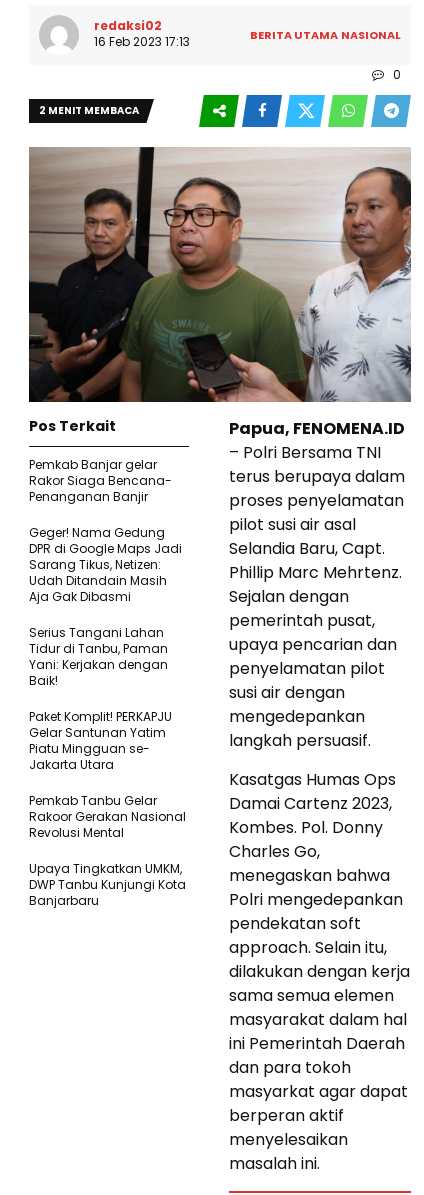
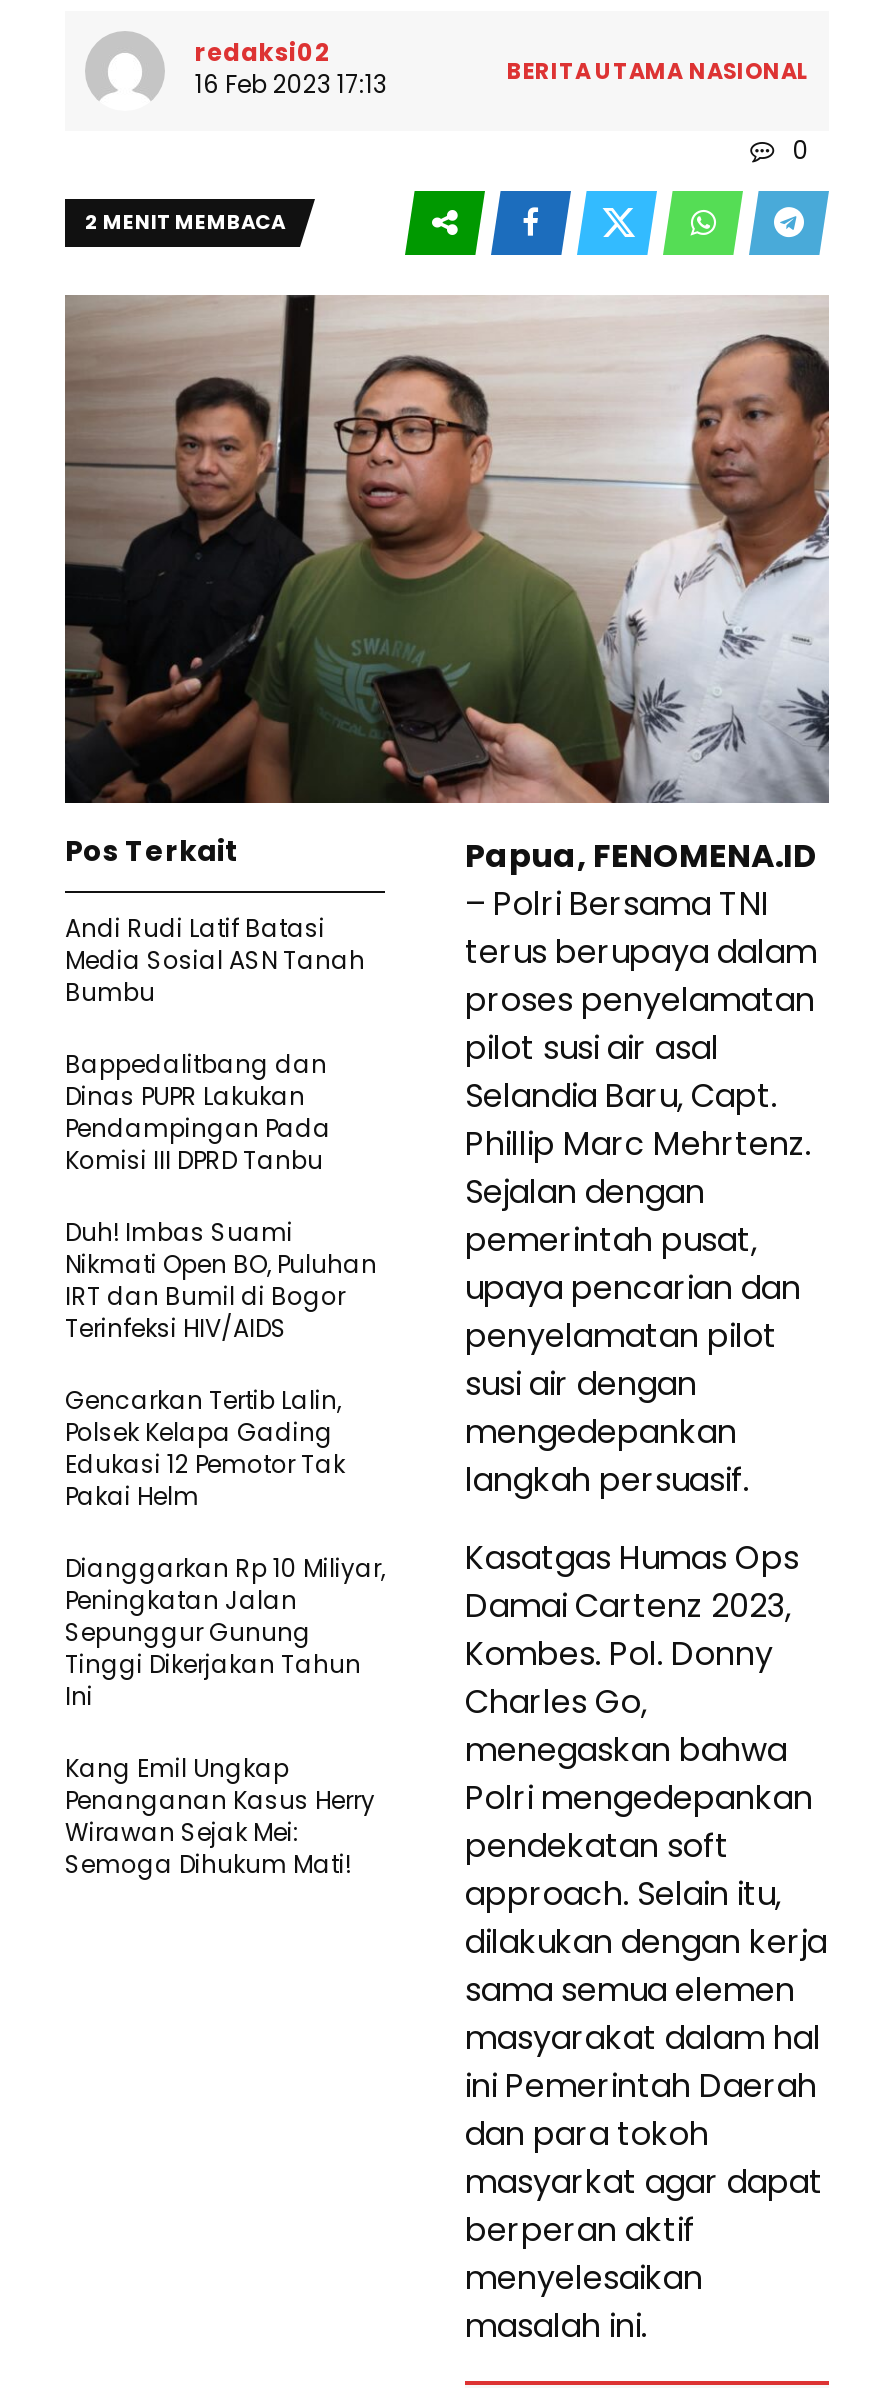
- Pemkab Banjar gelar
- Rakor Siaga Bencana-
- Penanganan Banjir
+ Andi Rudi Latif Batasi
+ Media Sosial ASN Tanah
+ Bumbu

- Geger! Nama Gedung
- DPR di Google Maps Jadi
- Sarang Tikus, Netizen:
- Udah Ditandain Masih
- Aja Gak Dibasmi
+ Bappedalitbang dan
+ Dinas PUPR Lakukan
+ Pendampingan Pada
+ Komisi III DPRD Tanbu

- Serius Tangani Lahan
- Tidur di Tanbu, Paman
- Yani: Kerjakan dengan
- Baik!
+ Duh! Imbas Suami
+ Nikmati Open BO, Puluhan
+ IRT dan Bumil di Bogor
+ Terinfeksi HIV/AIDS

- Paket Komplit! PERKAPJU
- Gelar Santunan Yatim
- Piatu Mingguan se-
- Jakarta Utara
+ Gencarkan Tertib Lalin,
+ Polsek Kelapa Gading
+ Edukasi 12 Pemotor Tak
+ Pakai Helm

- Pemkab Tanbu Gelar
- Rakoor Gerakan Nasional
- Revolusi Mental
+ Dianggarkan Rp 10 Miliyar,
+ Peningkatan Jalan
+ Sepunggur Gunung
+ Tinggi Dikerjakan Tahun
+ Ini

- Upaya Tingkatkan UMKM,
- DWP Tanbu Kunjungi Kota
- Banjarbaru
+ Kang Emil Ungkap
+ Penanganan Kasus Herry
+ Wirawan Sejak Mei:
+ Semoga Dihukum Mati!
